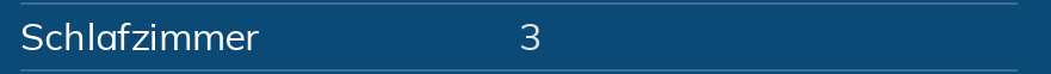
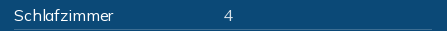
- 3
+ 4
